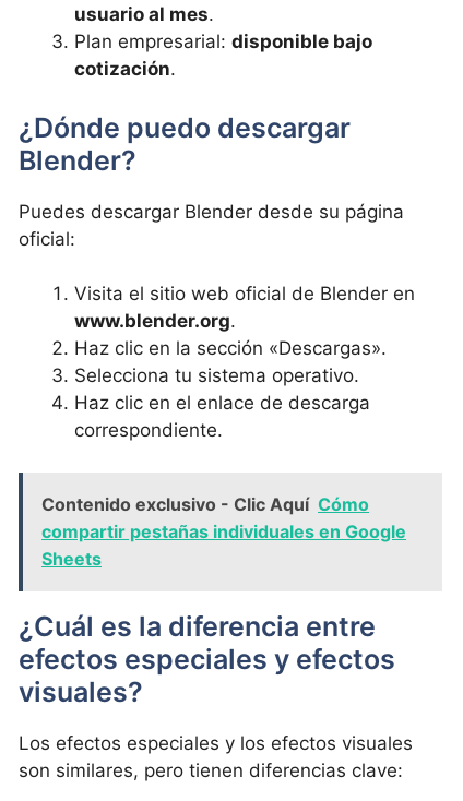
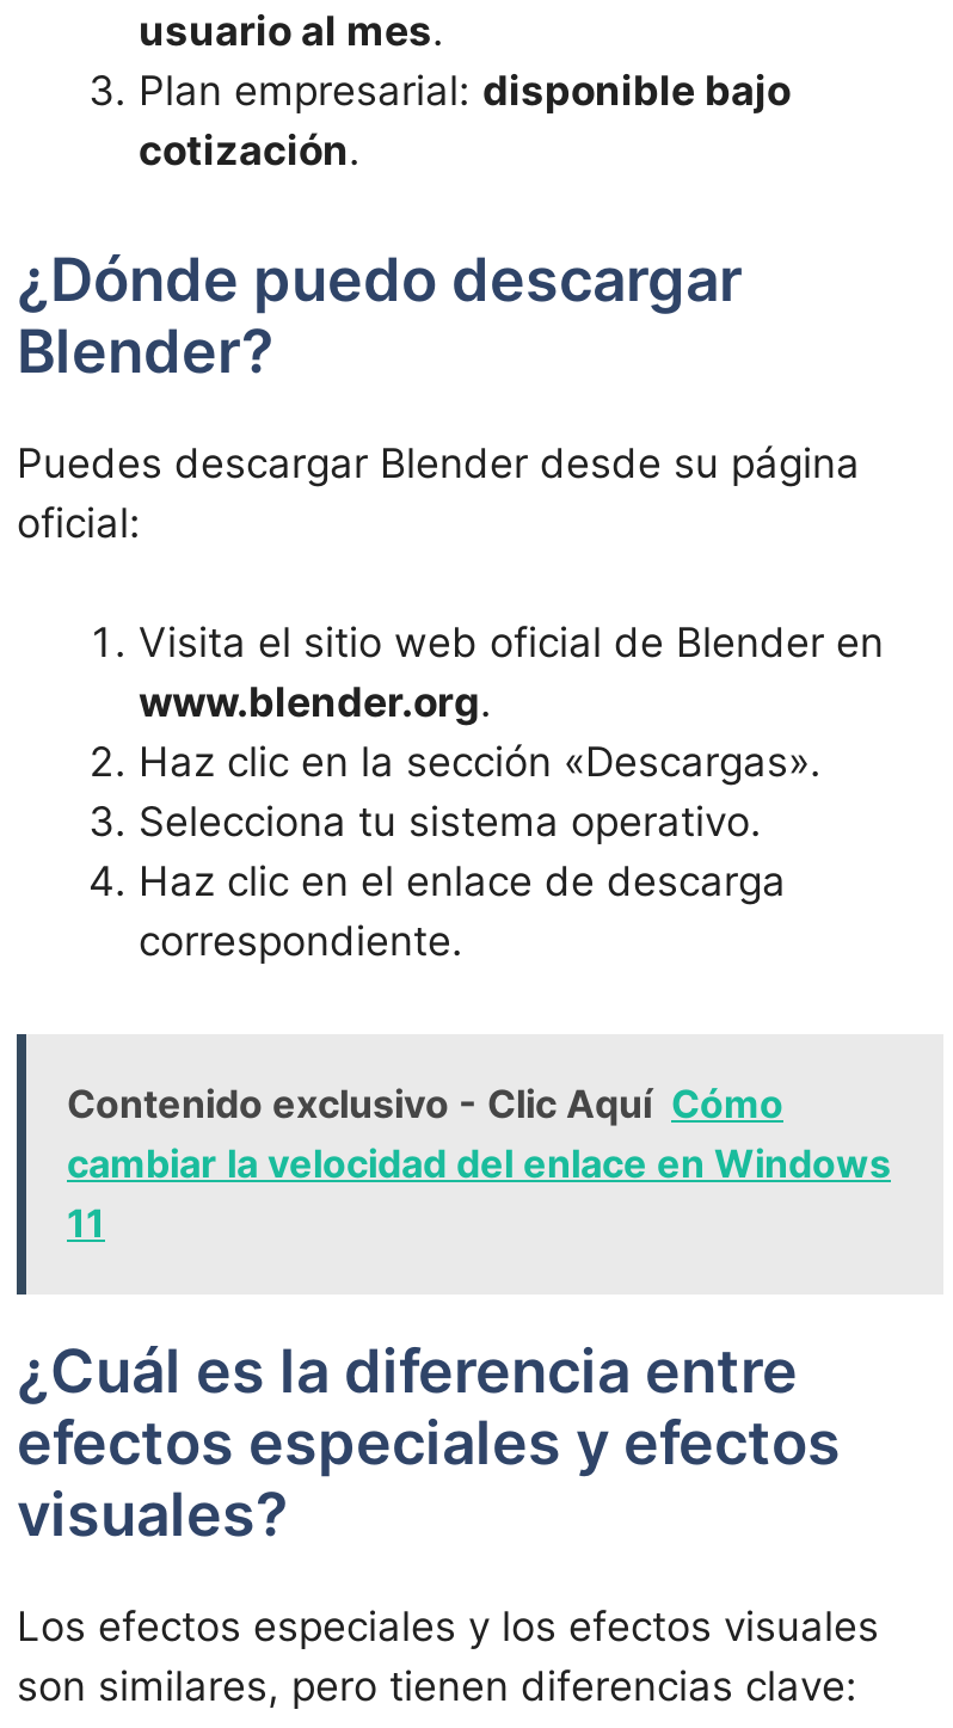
- compartir pestañas individuales en Google
- Sheets
+ cambiar la velocidad del enlace en Windows
+ 11
